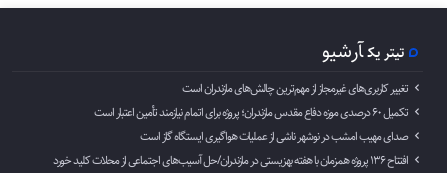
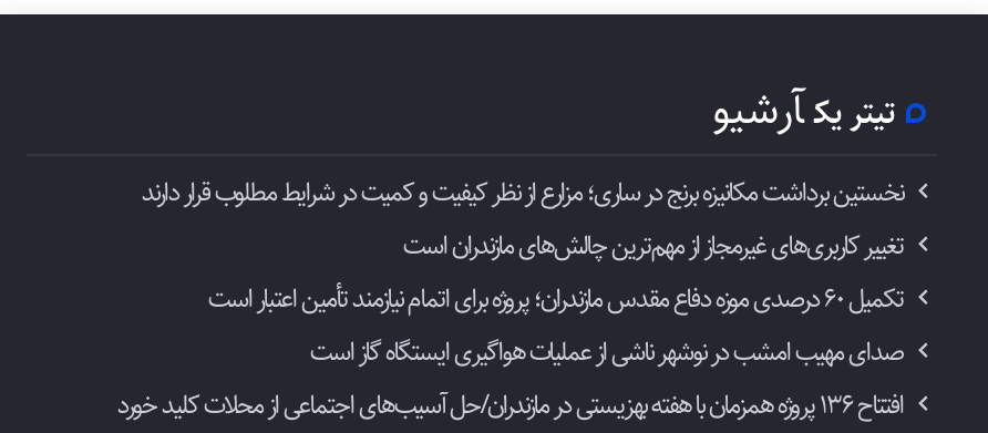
+ نخستین برداشت مکانیزه برنج در ساری؛ مزارع از نظر کیفیت و کمیت در شرایط مطلوب قرار دارند
